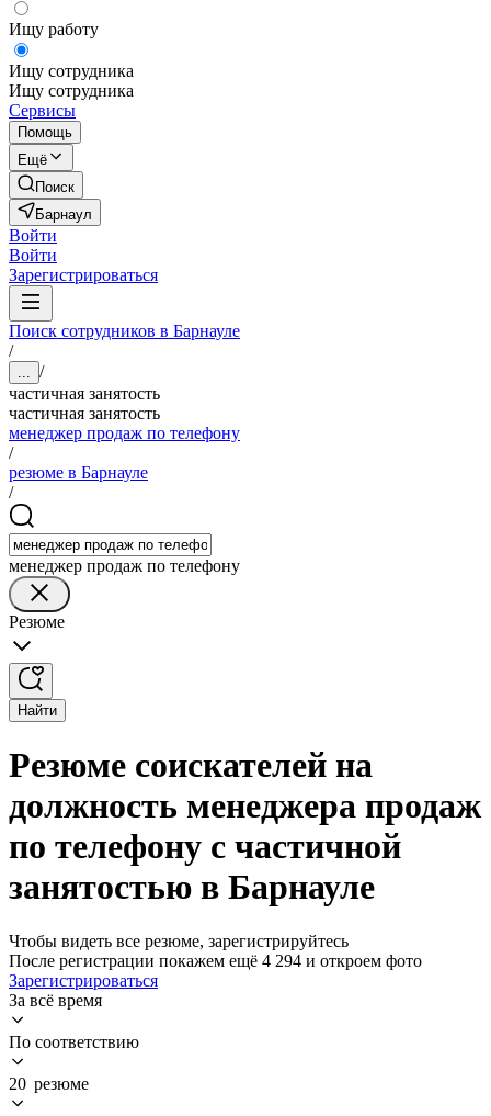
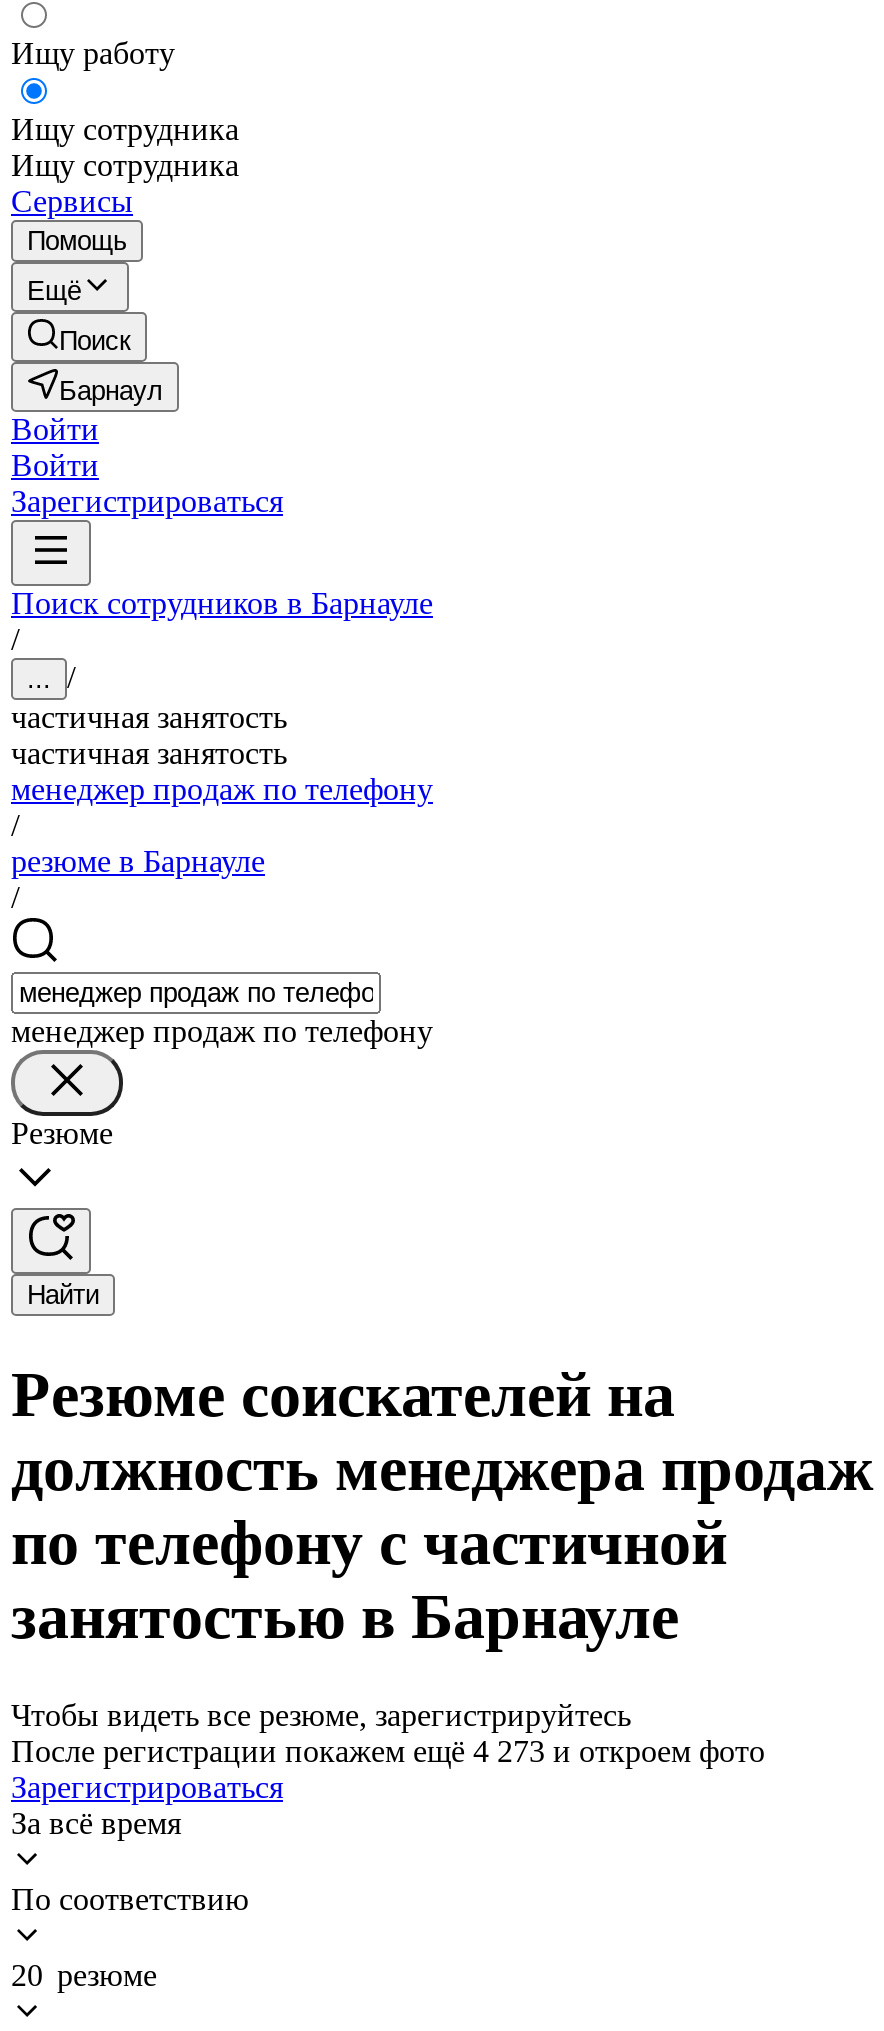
- После регистрации покажем ещё 4 294 и откроем фото
+ После регистрации покажем ещё 4 273 и откроем фото
